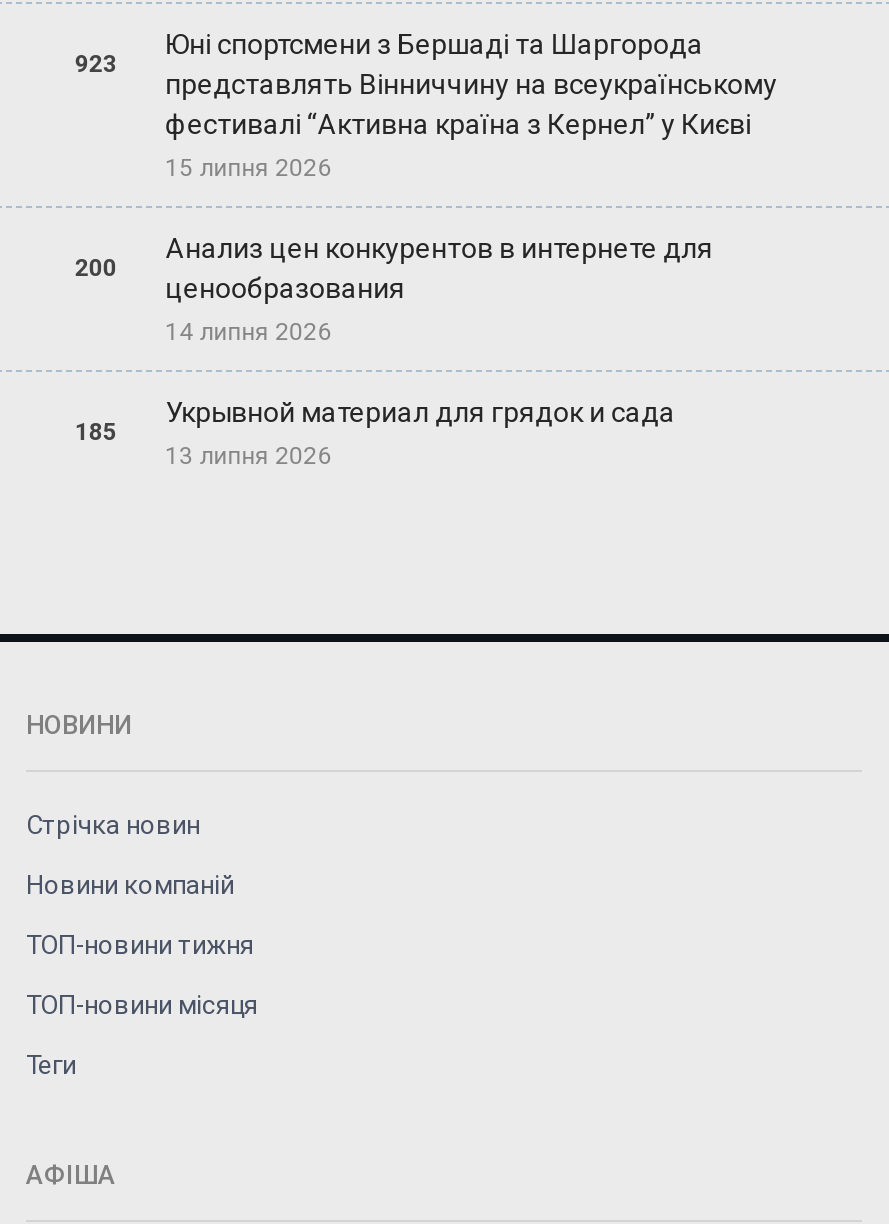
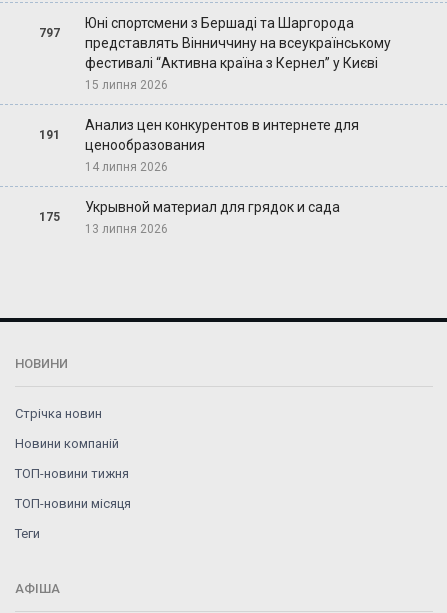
- 923
+ 797

- 200
+ 191

- 185
+ 175
